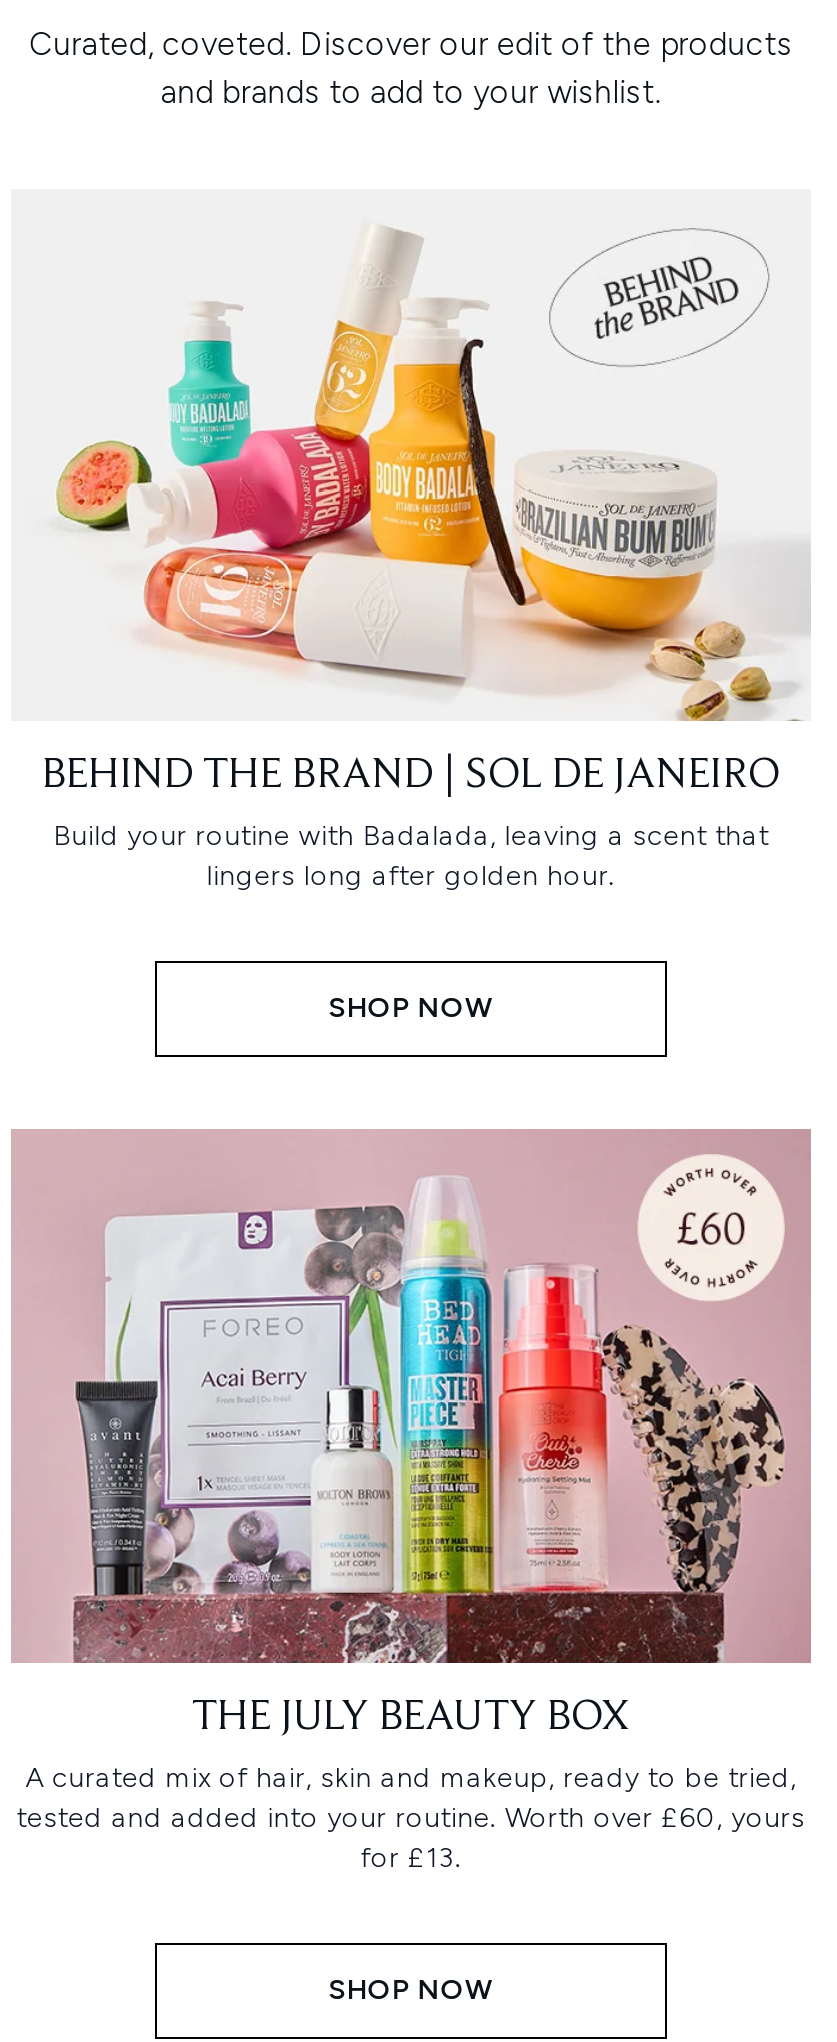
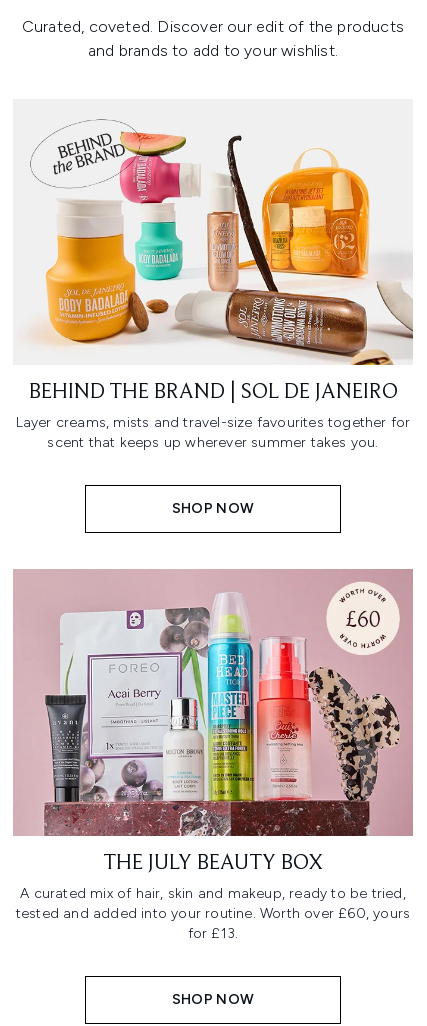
- [image]
+ [image]

- Build your routine with Badalada, leaving a scent that
- lingers long after golden hour.
+ Layer creams, mists and travel-size favourites together for
+ scent that keeps up wherever summer takes you.
